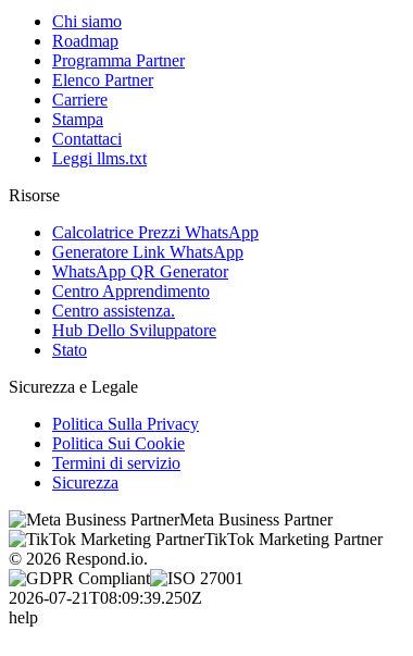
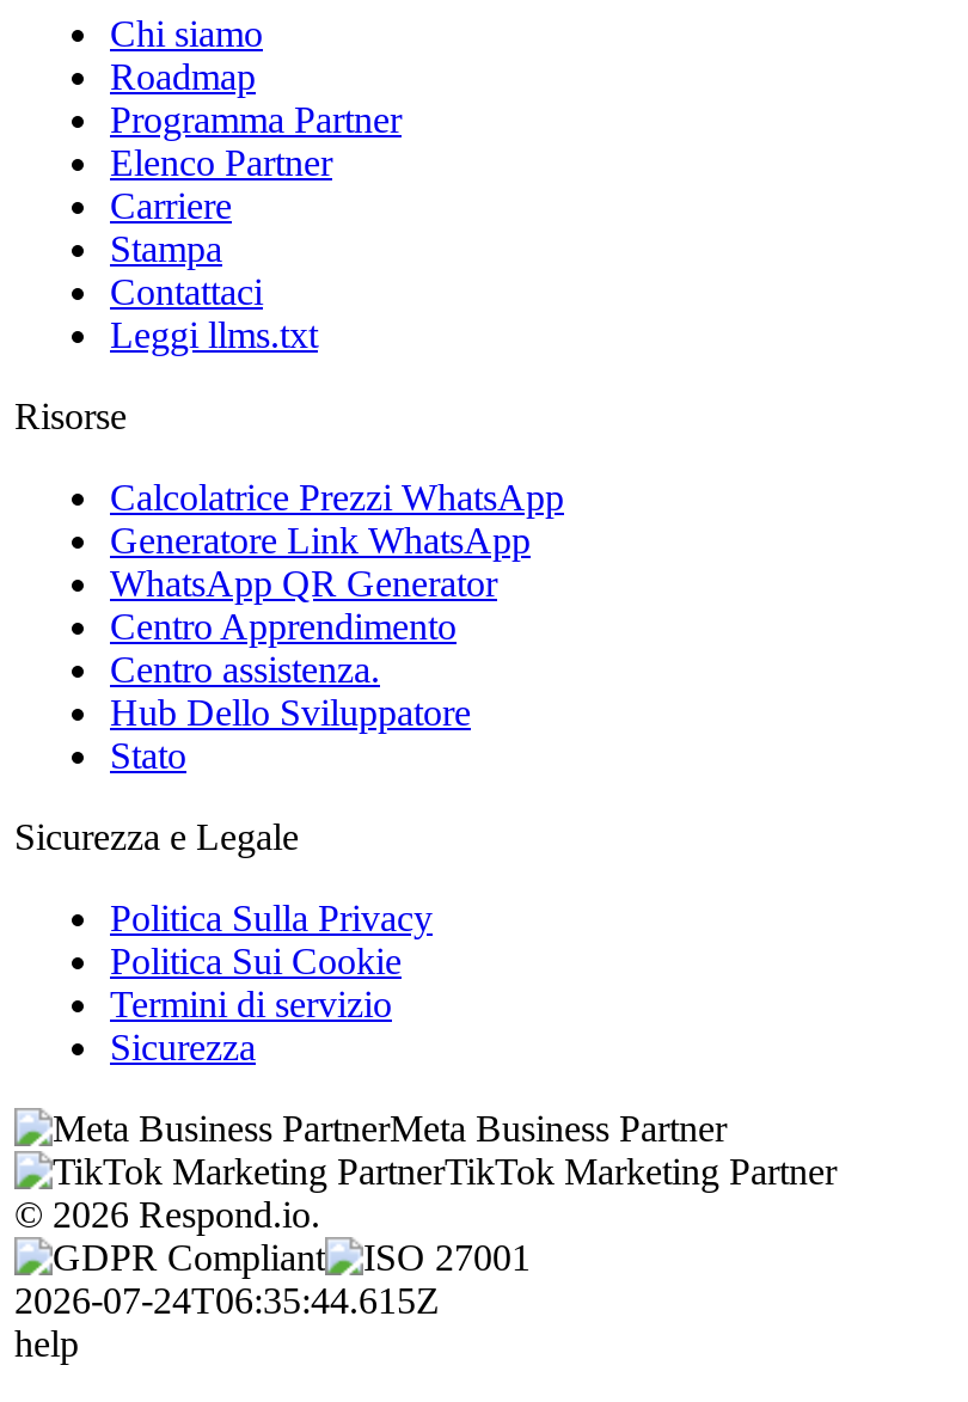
- 2026-07-21T08:09:39.250Z
+ 2026-07-24T06:35:44.615Z
